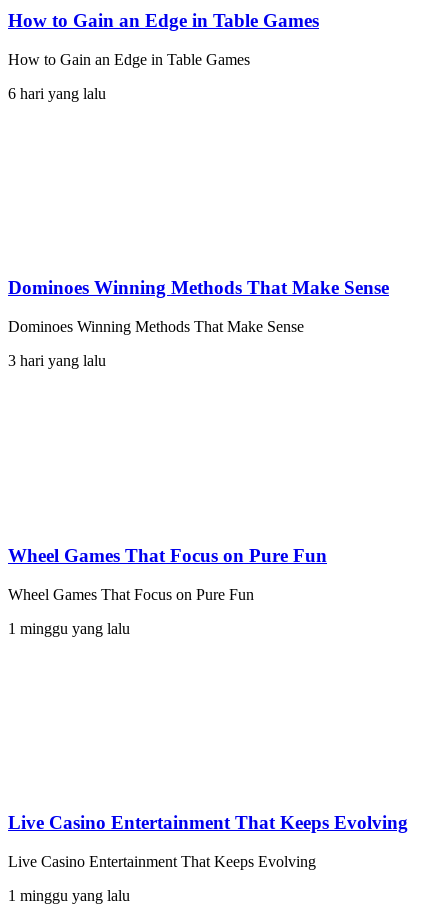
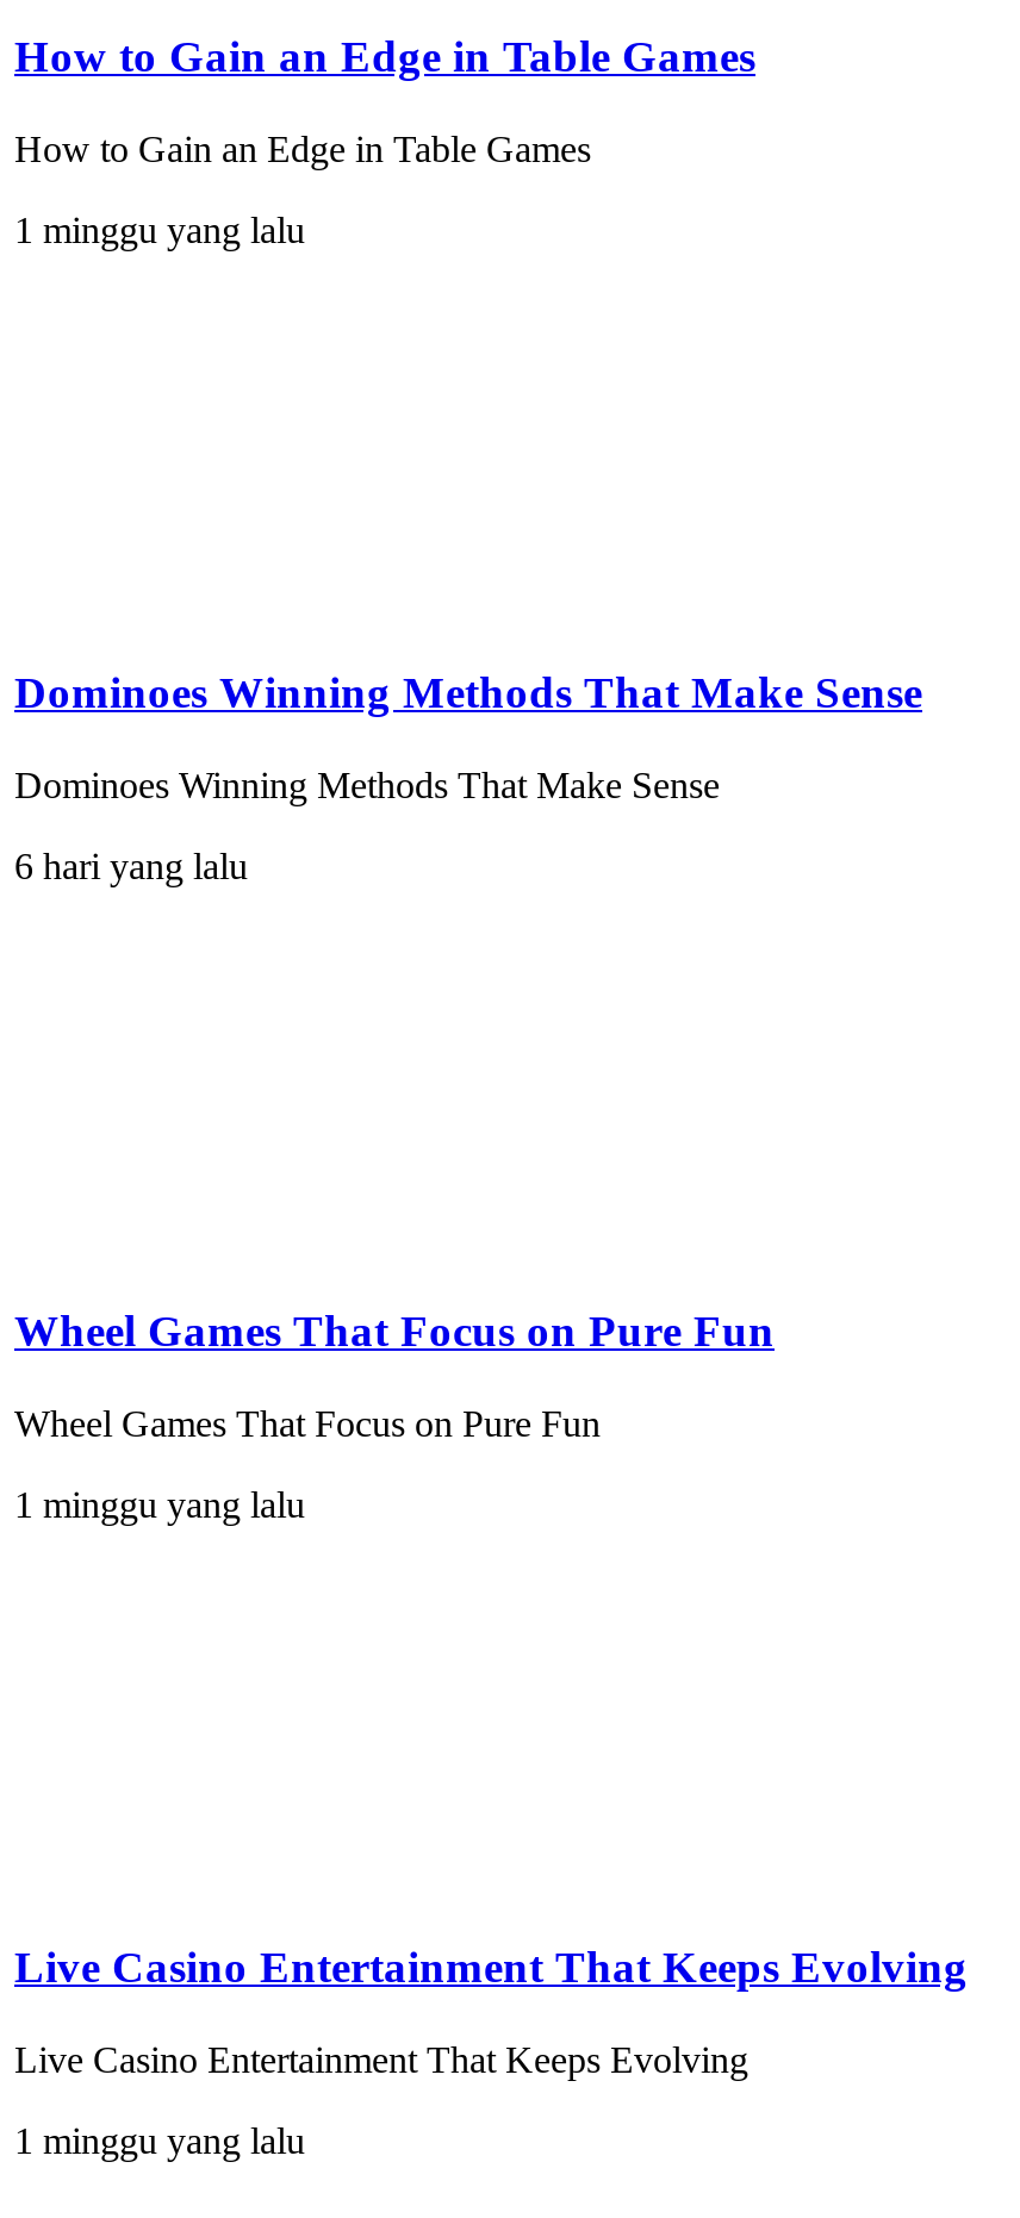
+ 1 minggu yang lalu

moved down: 6 hari yang lalu

- 3 hari yang lalu
